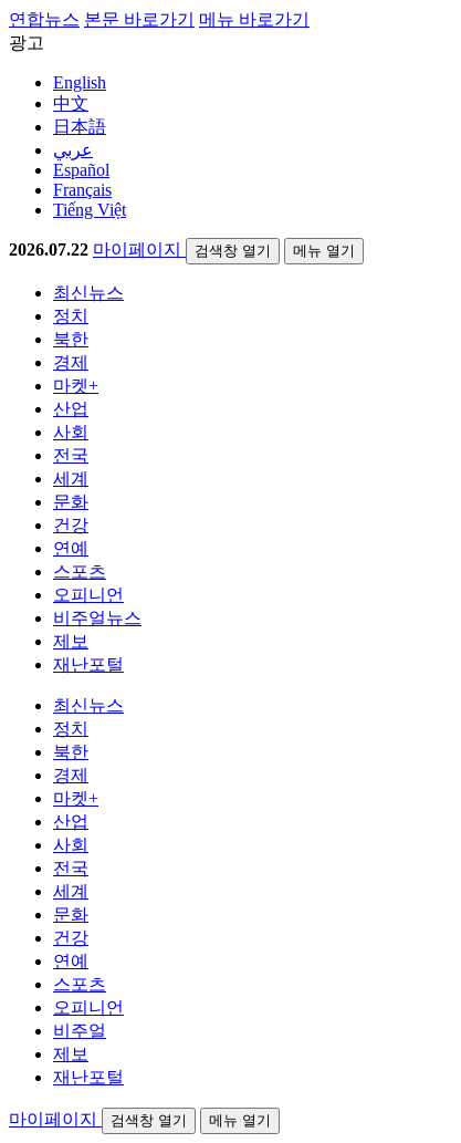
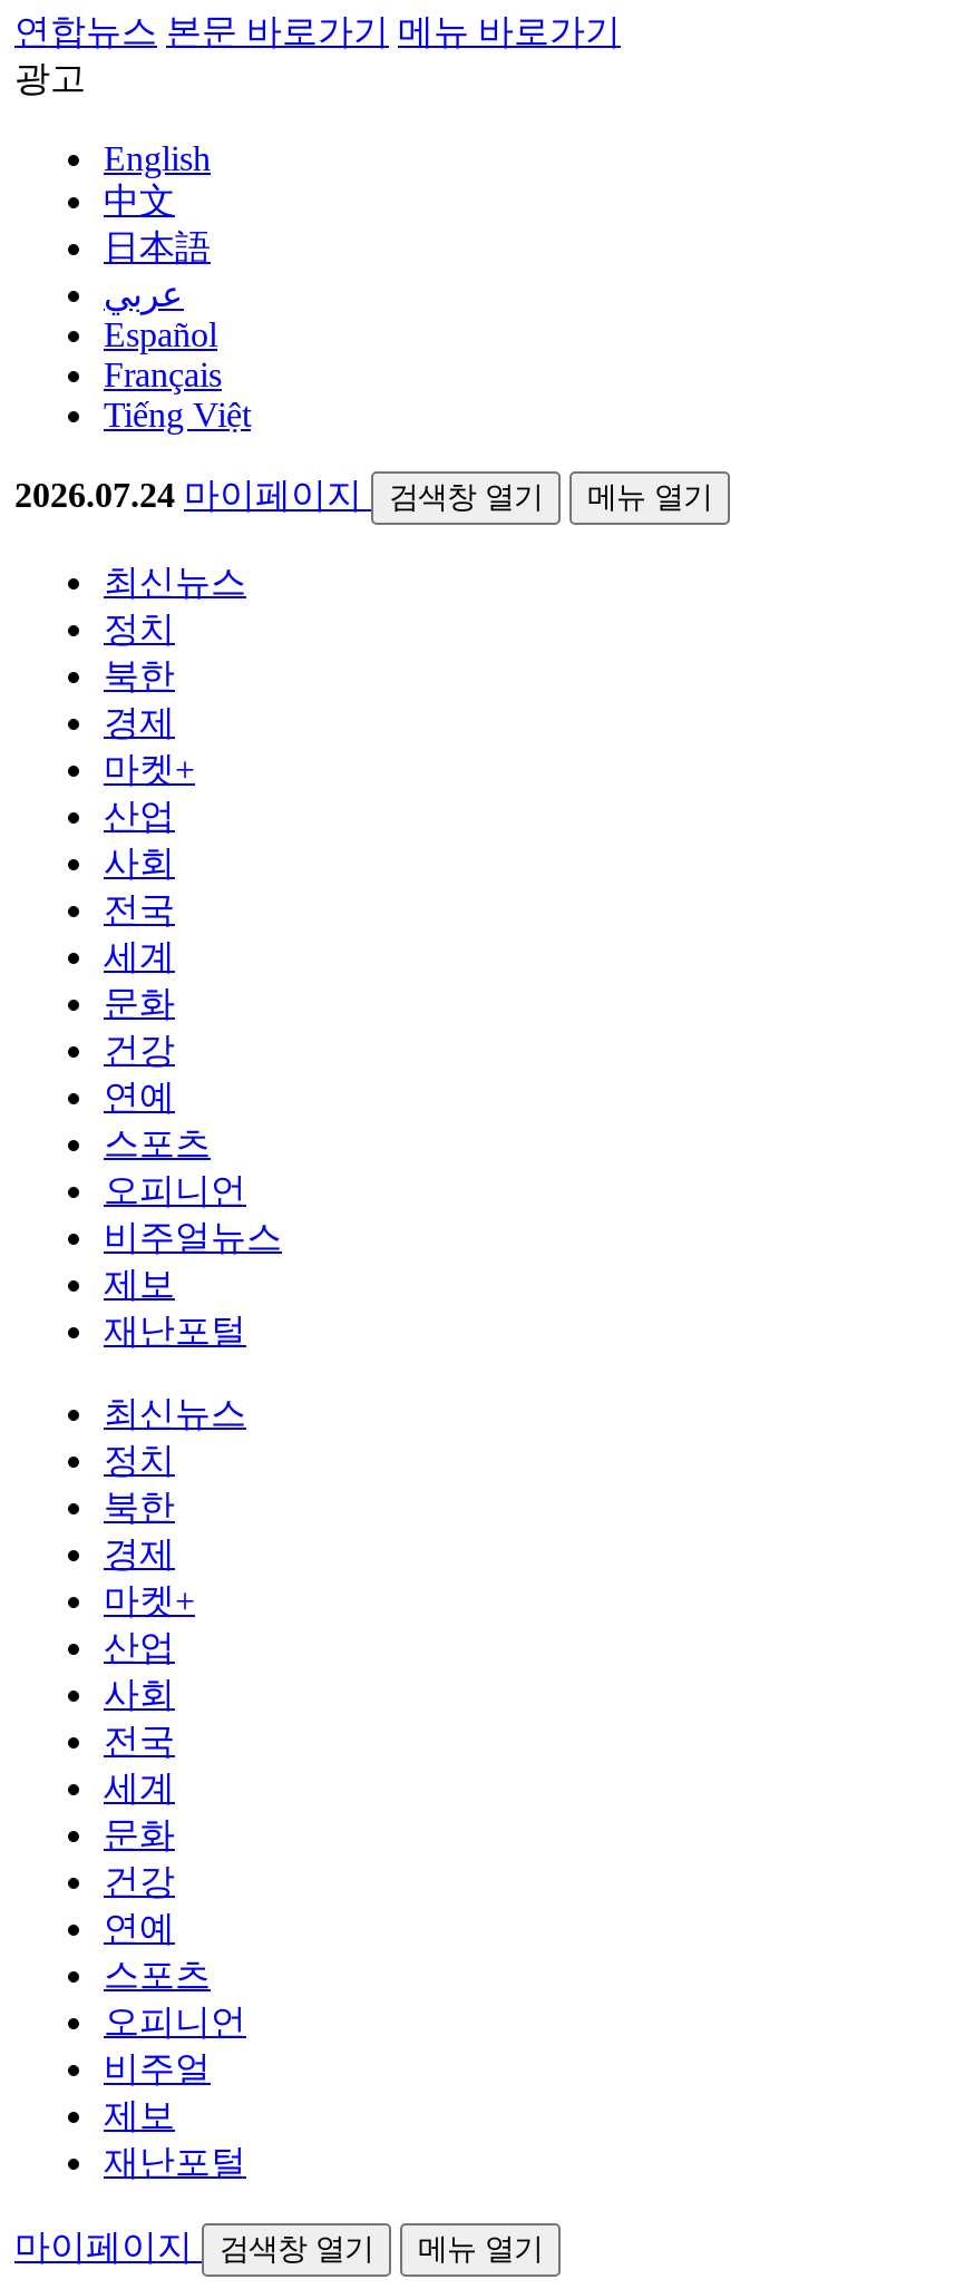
- 2026.07.22 마이페이지 검색창 열기 메뉴 열기
+ 2026.07.24 마이페이지 검색창 열기 메뉴 열기
